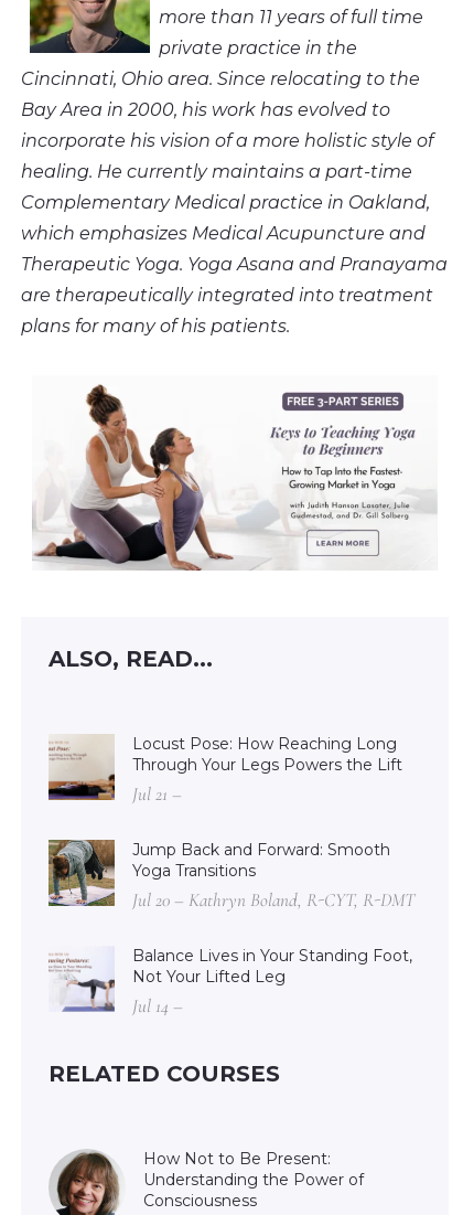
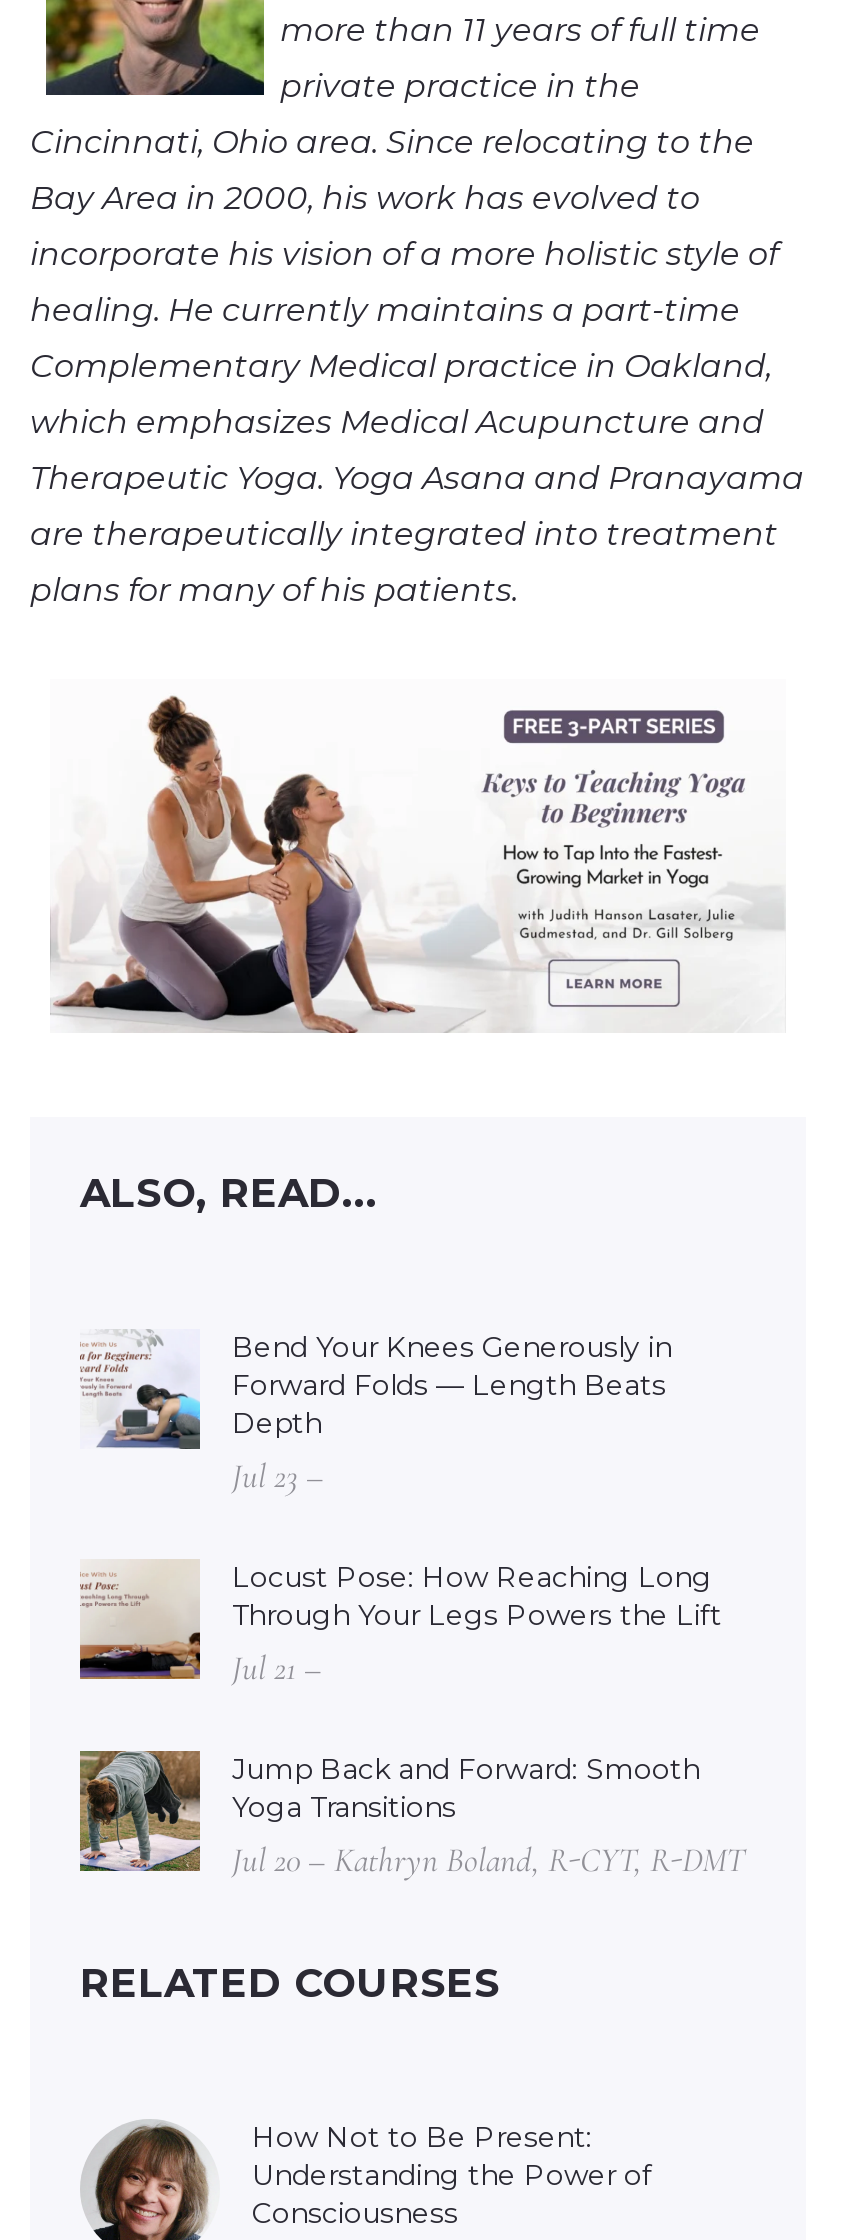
+ [image]
+ Bend Your Knees Generously in
+ Forward Folds — Length Beats
+ Depth
+ Jul 23 –

moved down: [image] | Locust Pose: How Reaching Long | Through Your Legs Powers the Lift | Jul 21 – | Jump Back and Forward: Smooth | Yoga Transitions | Jul 20 – Kathryn Boland, R-CYT, R-DMT

- [image]
- Balance Lives in Your Standing Foot,
- Not Your Lifted Leg
- Jul 14 –
